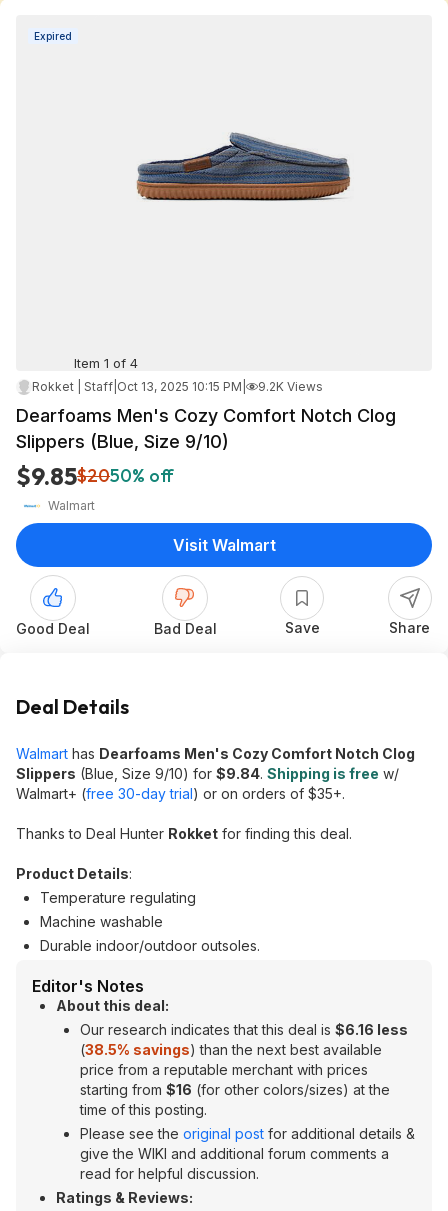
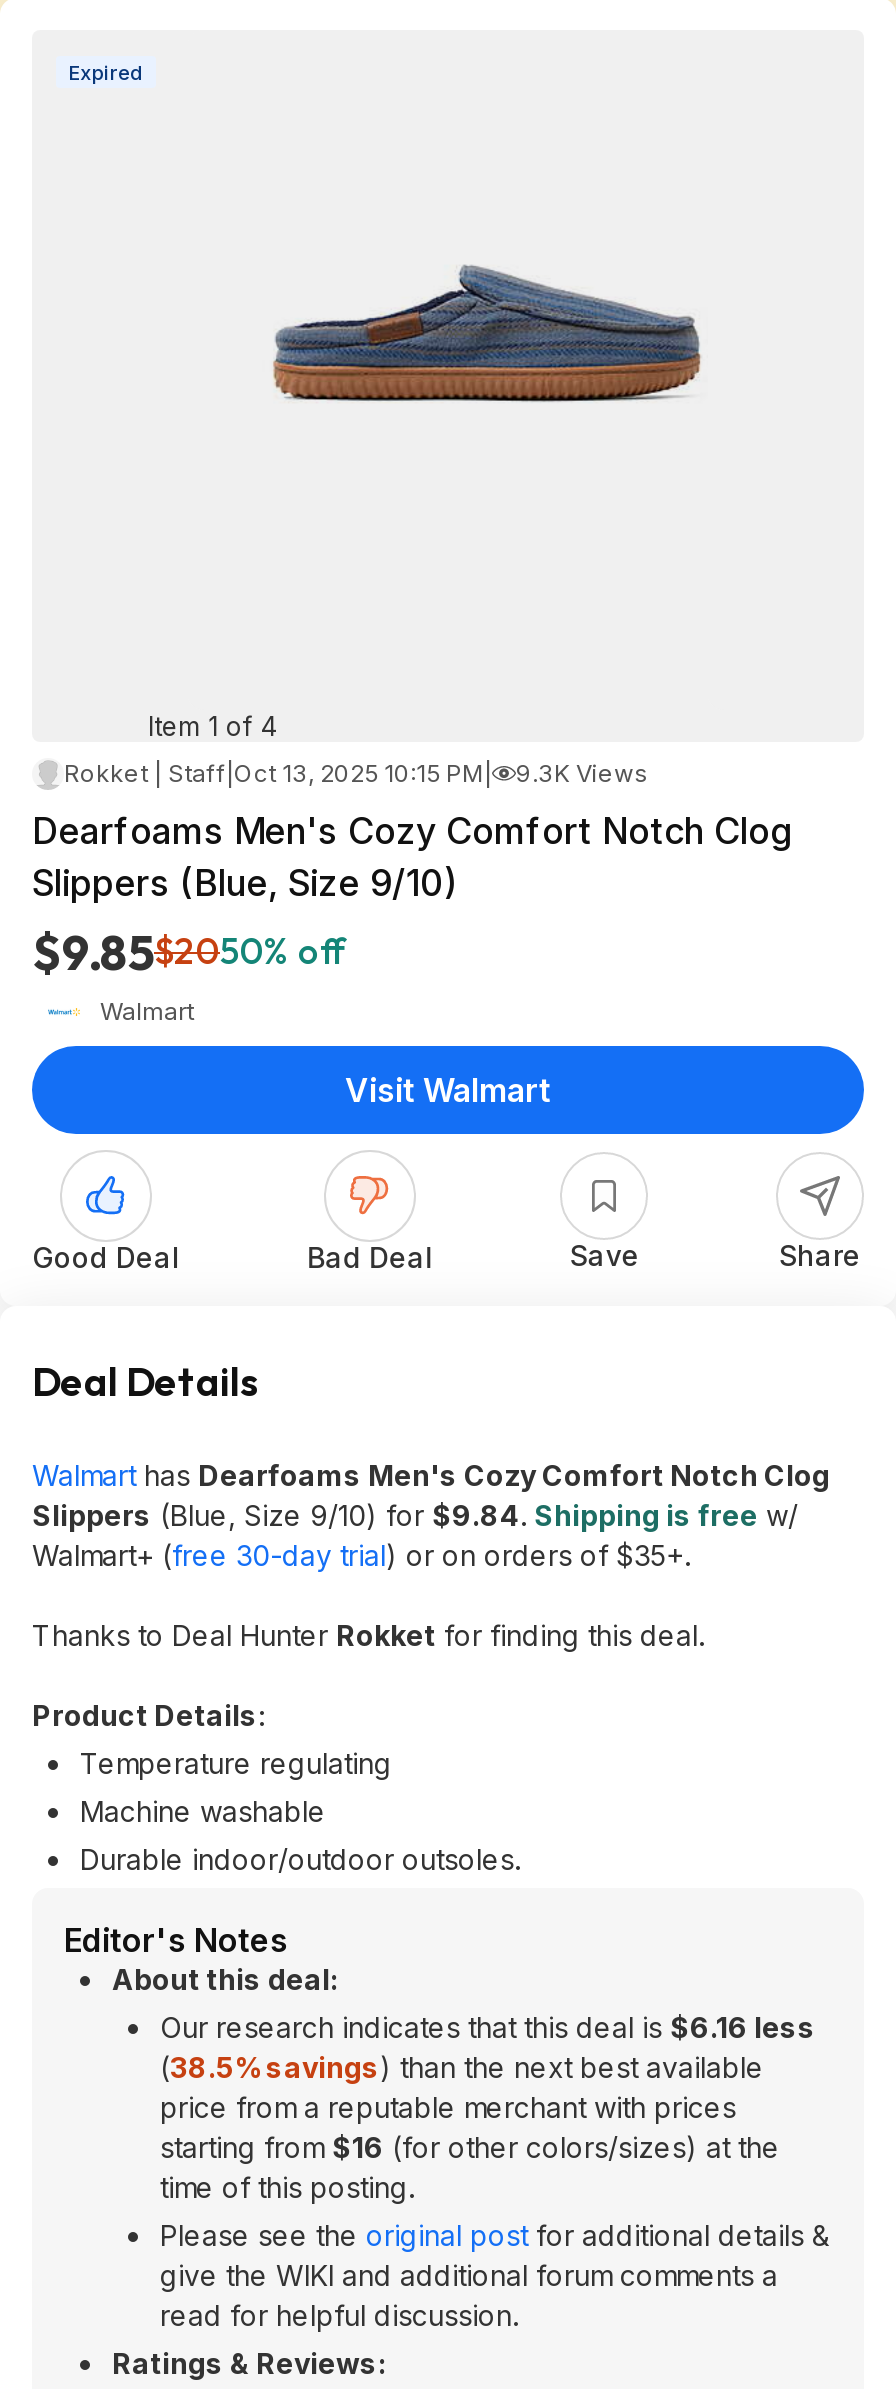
- 9.2K Views
+ 9.3K Views
